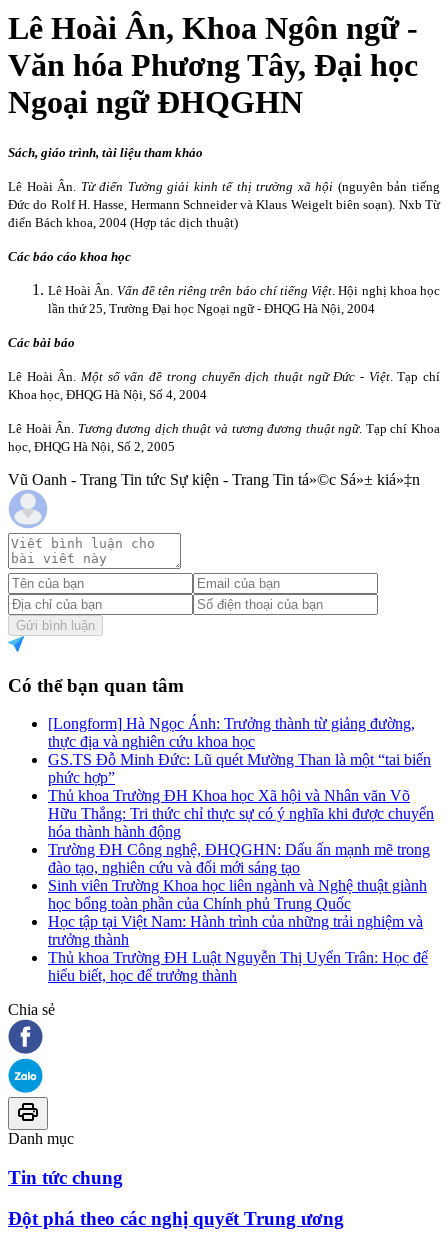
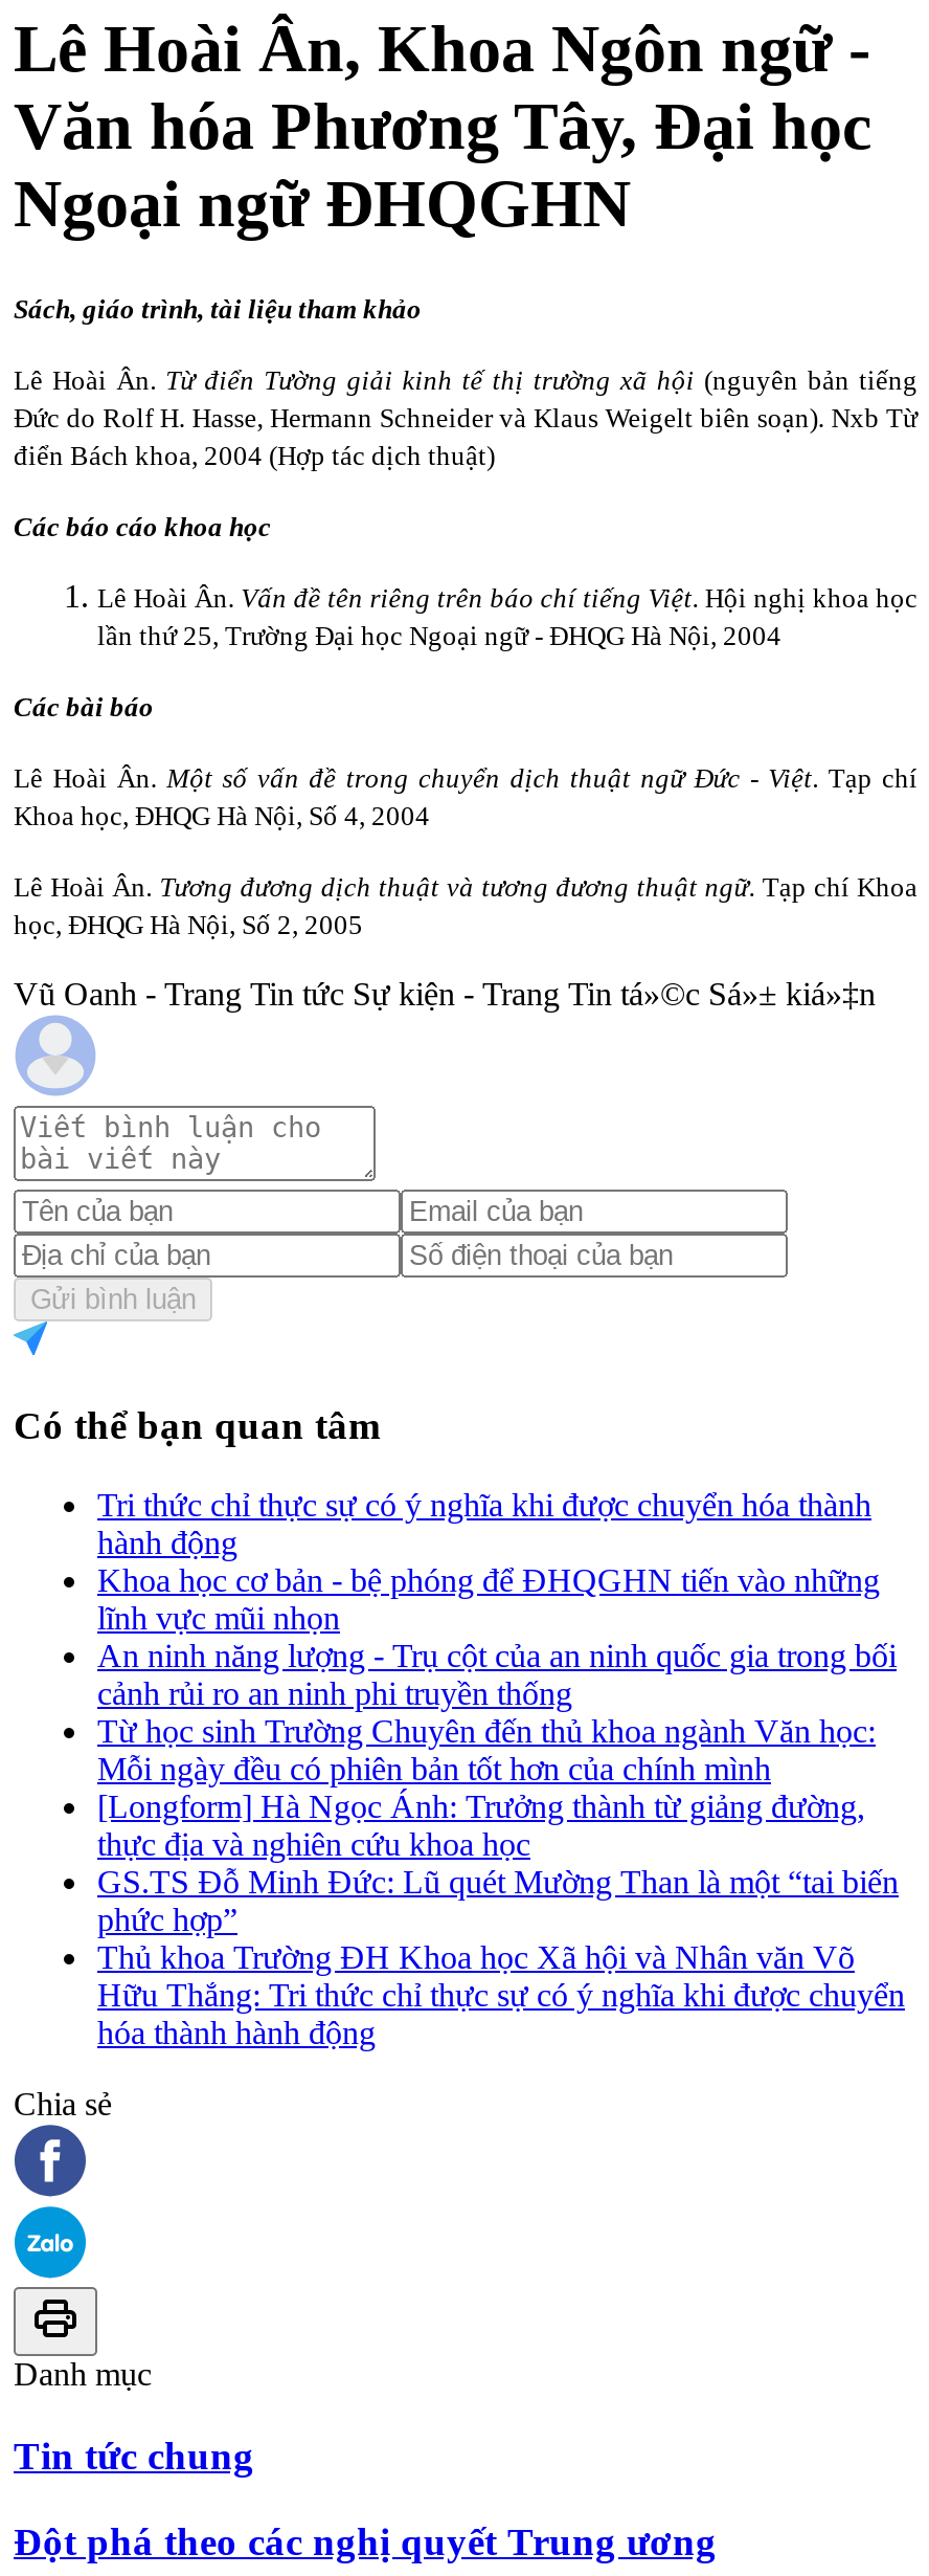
+ Tri thức chỉ thực sự có ý nghĩa khi được chuyển hóa thành
+ hành động
+ Khoa học cơ bản - bệ phóng để ĐHQGHN tiến vào những
+ lĩnh vực mũi nhọn
+ An ninh năng lượng - Trụ cột của an ninh quốc gia trong bối
+ cảnh rủi ro an ninh phi truyền thống
+ Từ học sinh Trường Chuyên đến thủ khoa ngành Văn học:
+ Mỗi ngày đều có phiên bản tốt hơn của chính mình

moved down: [Longform] Hà Ngọc Ánh: Trưởng thành từ giảng đường, | thực địa và nghiên cứu khoa học | GS.TS Đỗ Minh Đức: Lũ quét Mường Than là một “tai biến | phức hợp” | Thủ khoa Trường ĐH Khoa học Xã hội và Nhân văn Võ | Hữu Thắng: Tri thức chỉ thực sự có ý nghĩa khi được chuyển | hóa thành hành động

- Trường ĐH Công nghệ, ĐHQGHN: Dấu ấn mạnh mẽ trong
- đào tạo, nghiên cứu và đổi mới sáng tạo
- Sinh viên Trường Khoa học liên ngành và Nghệ thuật giành
- học bổng toàn phần của Chính phủ Trung Quốc
- Học tập tại Việt Nam: Hành trình của những trải nghiệm và
- trưởng thành
- Thủ khoa Trường ĐH Luật Nguyễn Thị Uyển Trân: Học để
- hiểu biết, học để trưởng thành
